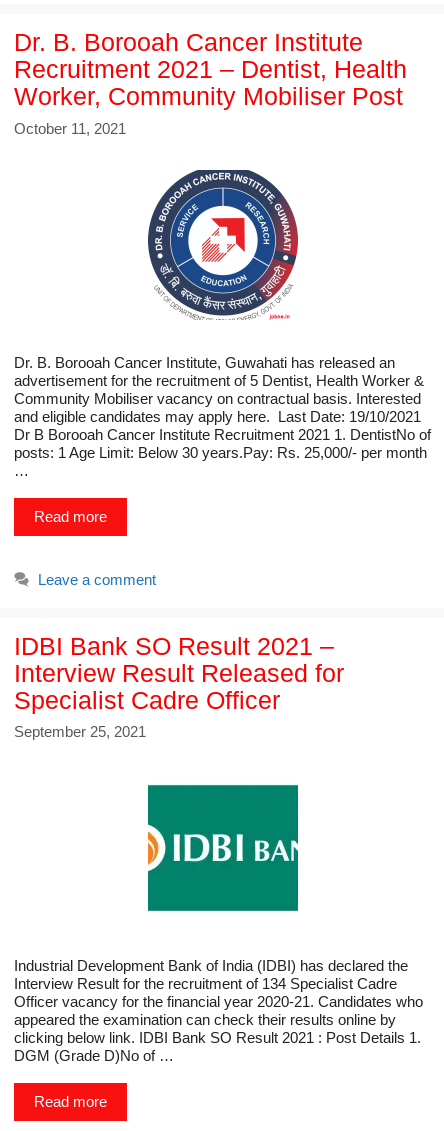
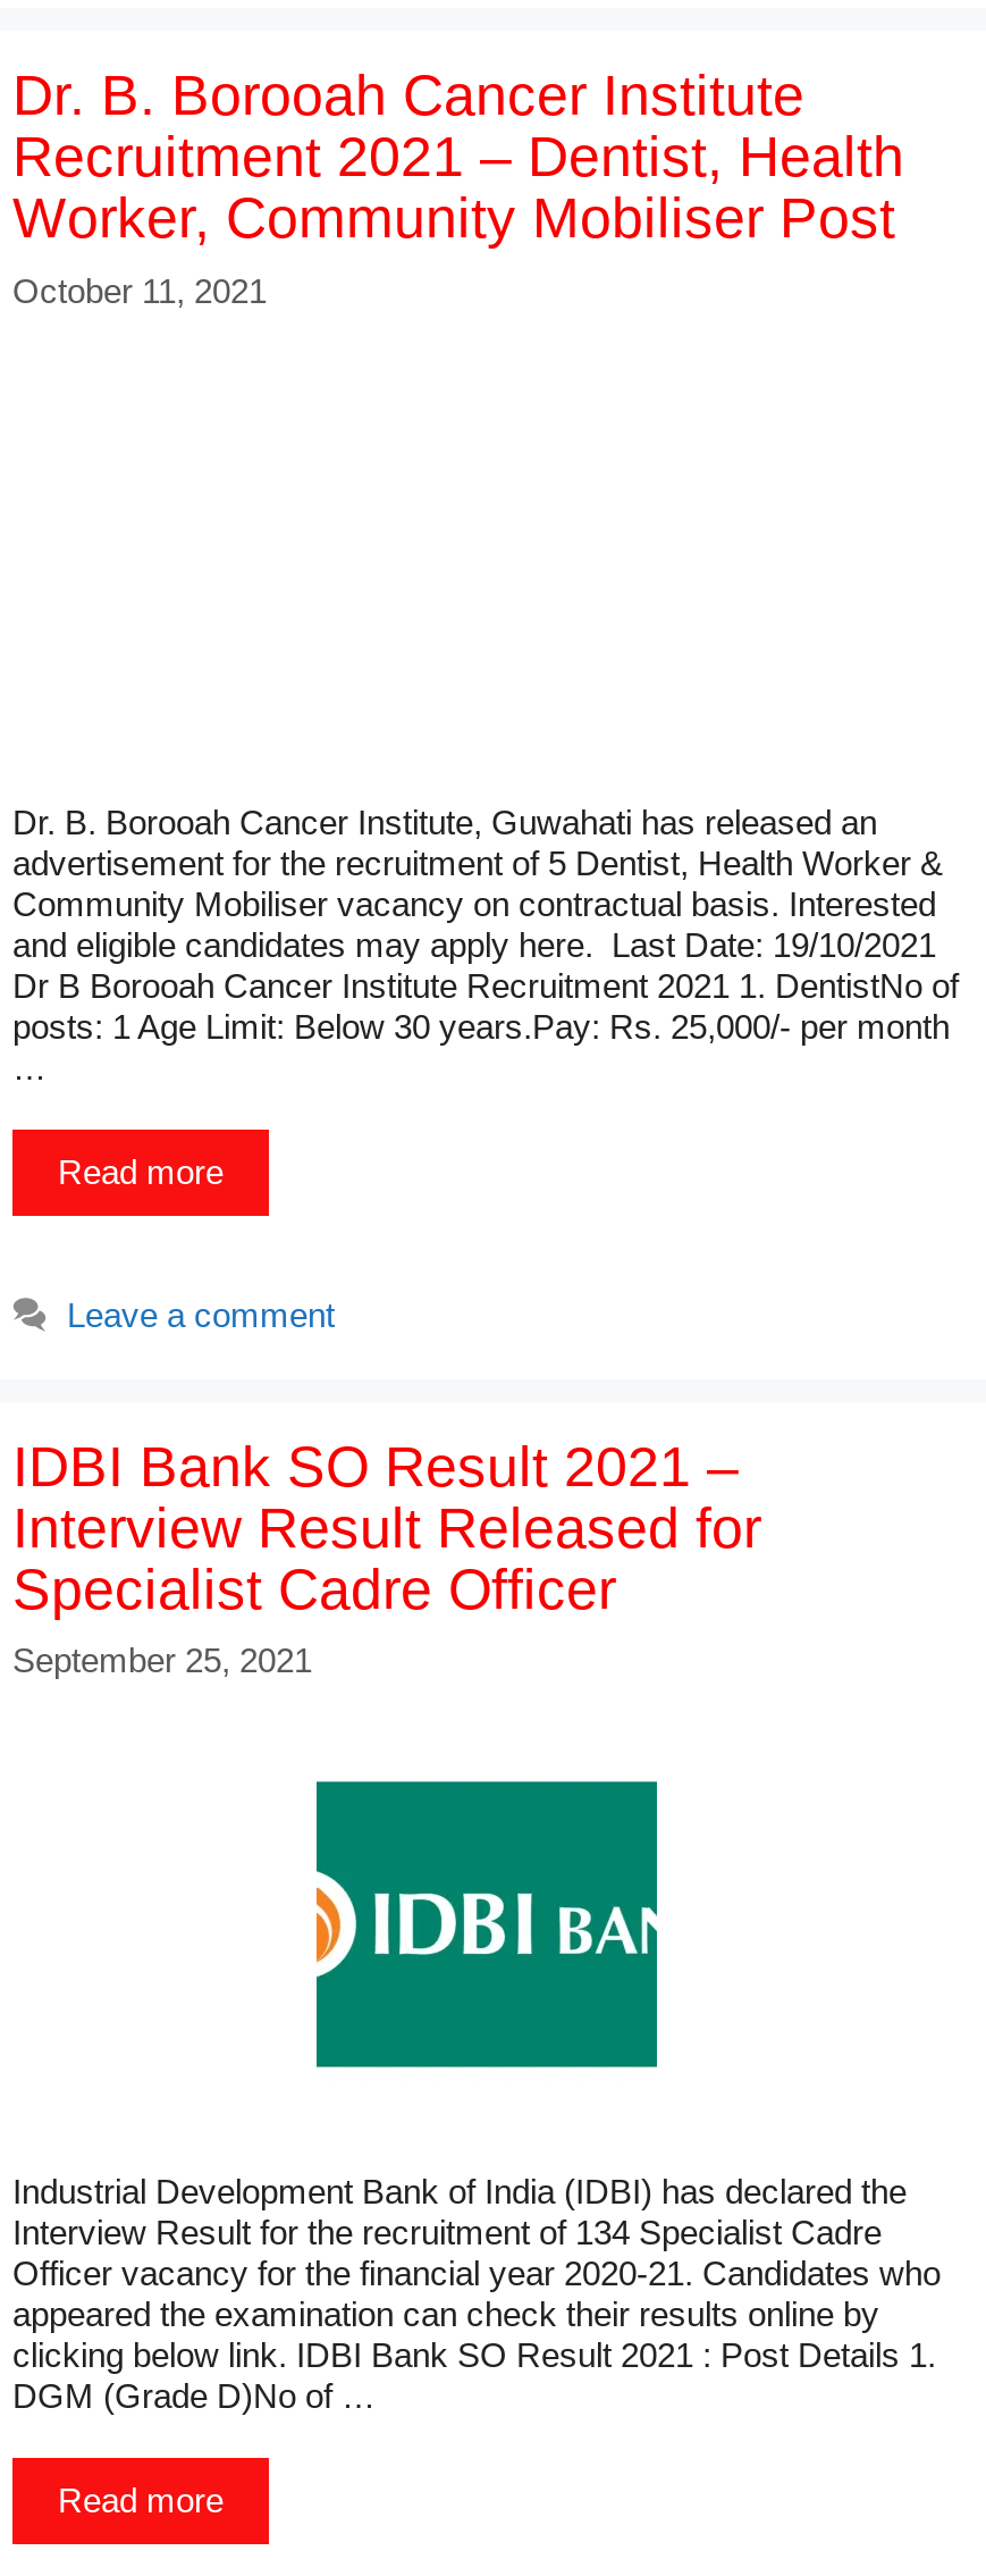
- [image]
